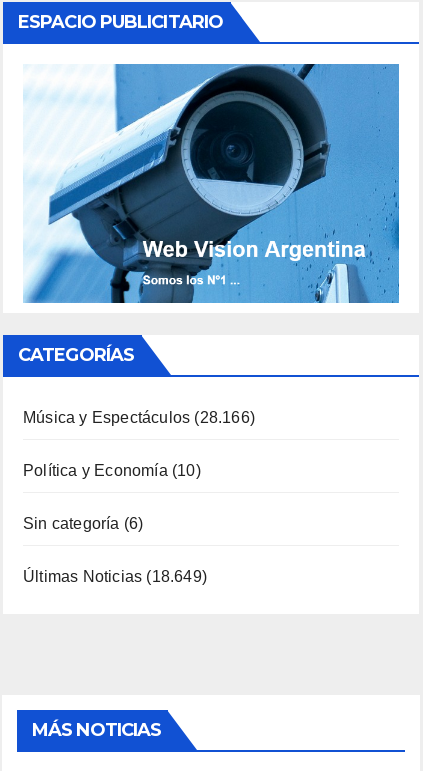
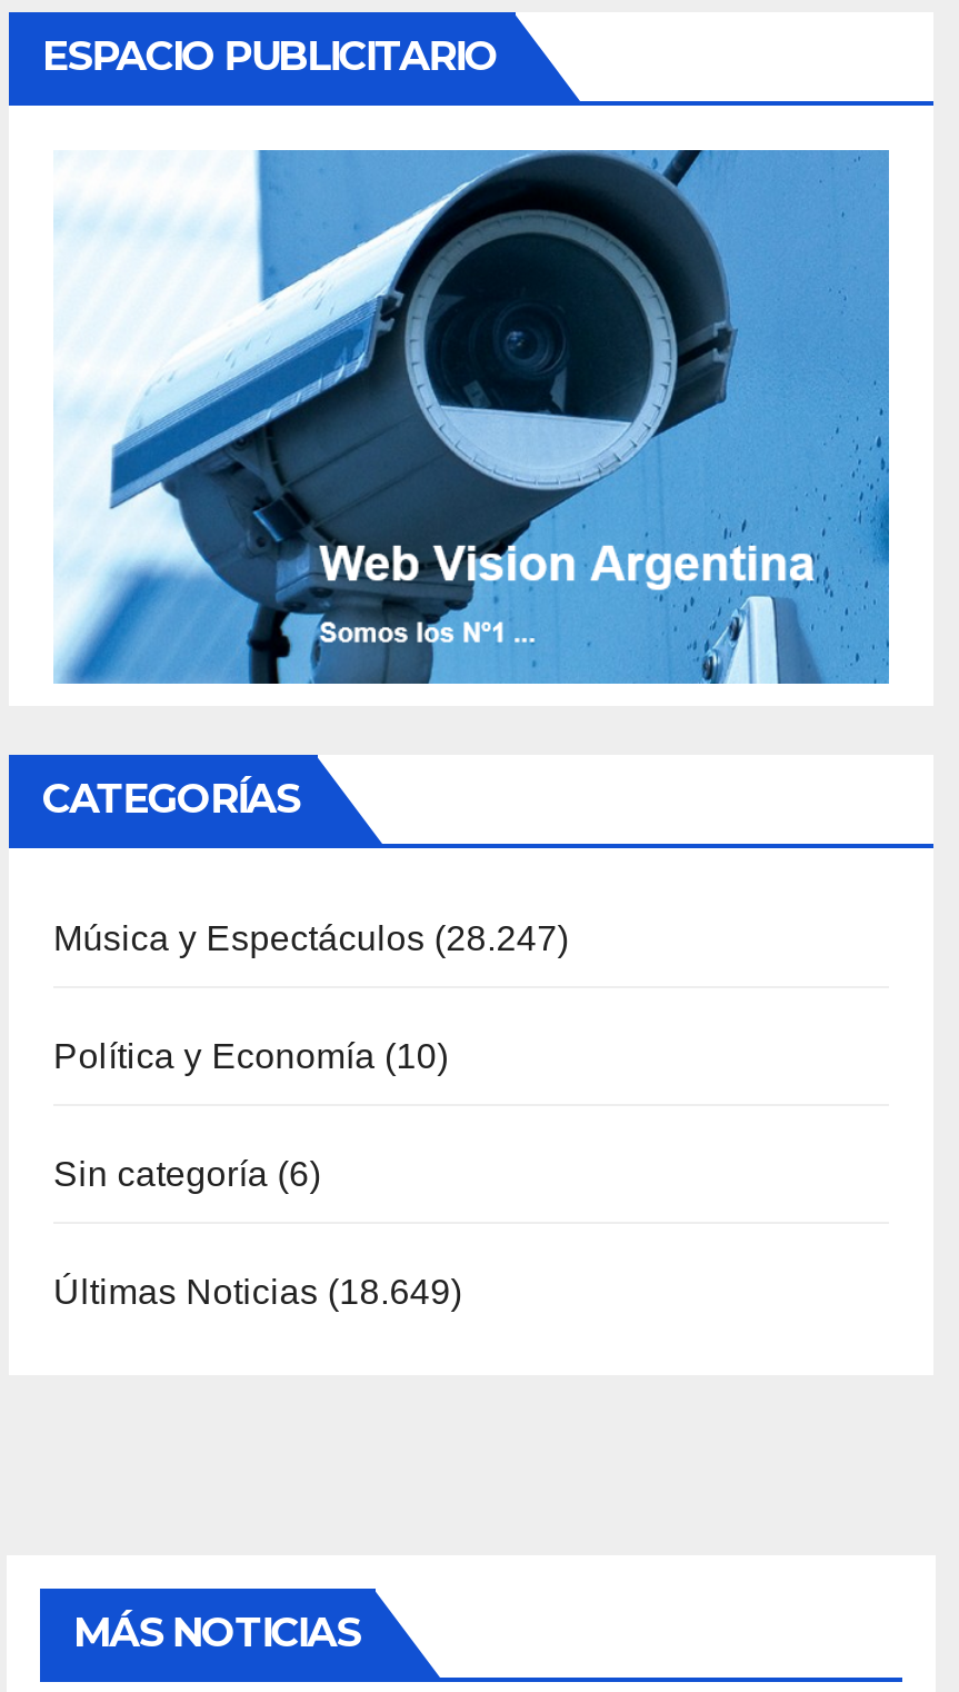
- Música y Espectáculos (28.166)
+ Música y Espectáculos (28.247)
